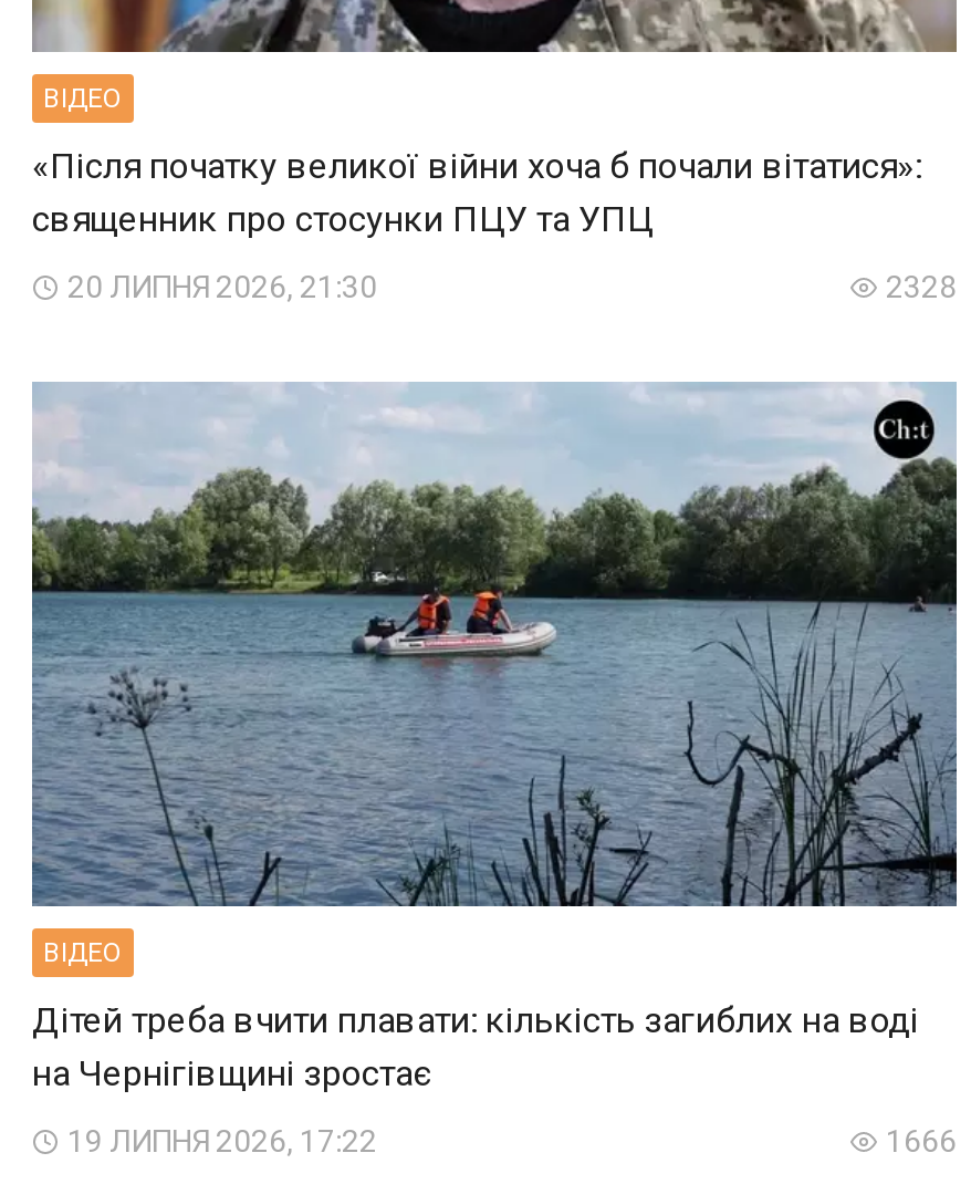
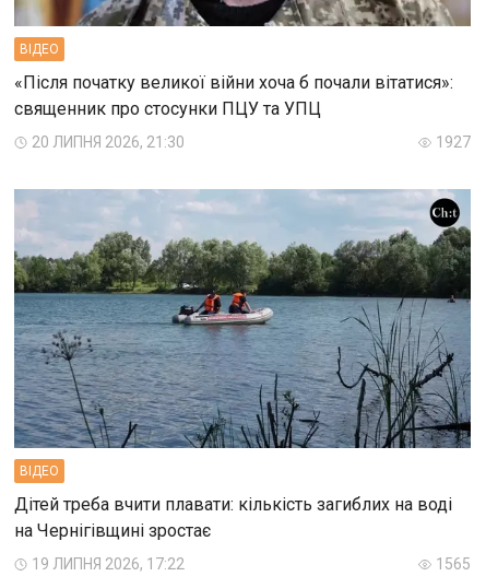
- 2328
+ 1927

- 1666
+ 1565
